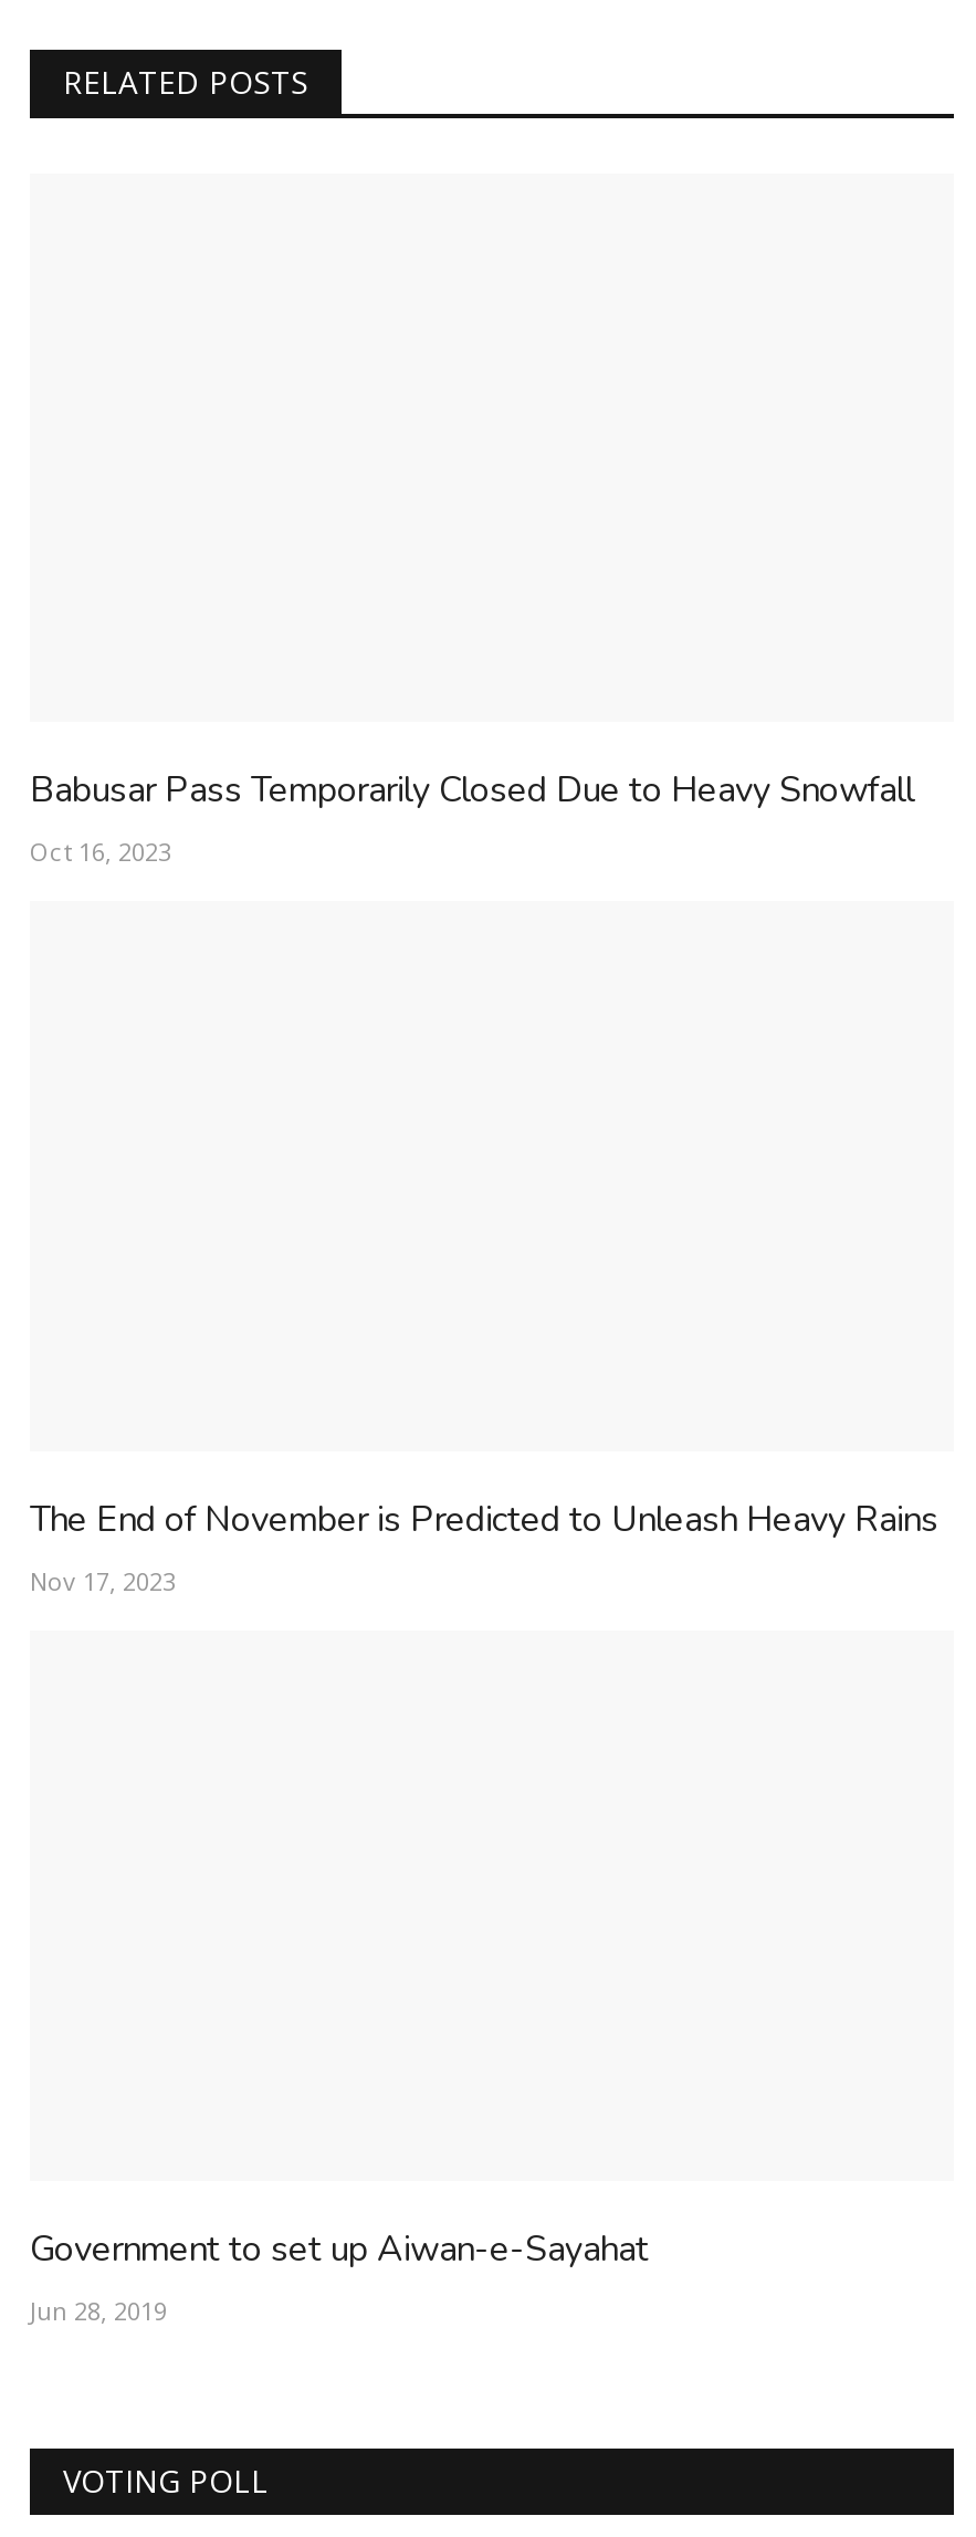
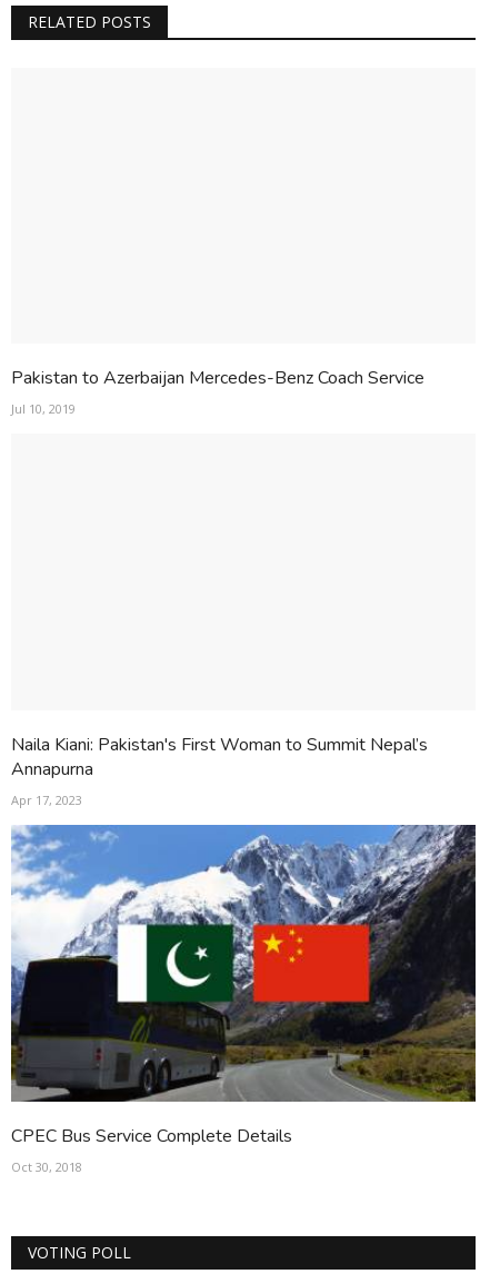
+ [image]

- Babusar Pass Temporarily Closed Due to Heavy Snowfall
- Oct 16, 2023
+ Pakistan to Azerbaijan Mercedes-Benz Coach Service
+ Jul 10, 2019

- The End of November is Predicted to Unleash Heavy Rains
- Nov 17, 2023
+ Naila Kiani: Pakistan's First Woman to Summit Nepal’s
+ Annapurna
+ Apr 17, 2023

- Government to set up Aiwan-e-Sayahat
- Jun 28, 2019
+ CPEC Bus Service Complete Details
+ Oct 30, 2018
